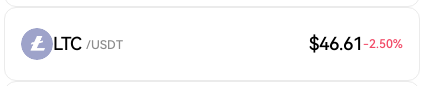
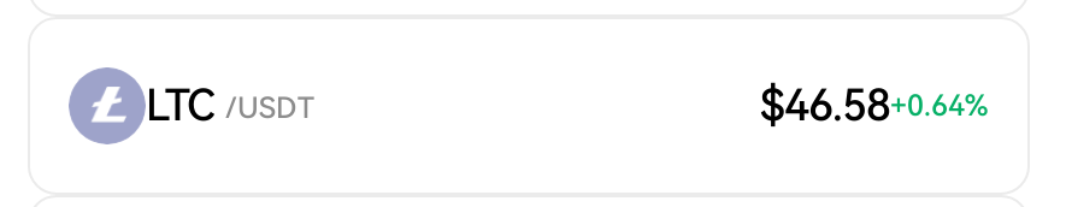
- $46.61 -2.50%
+ $46.58+0.64%
